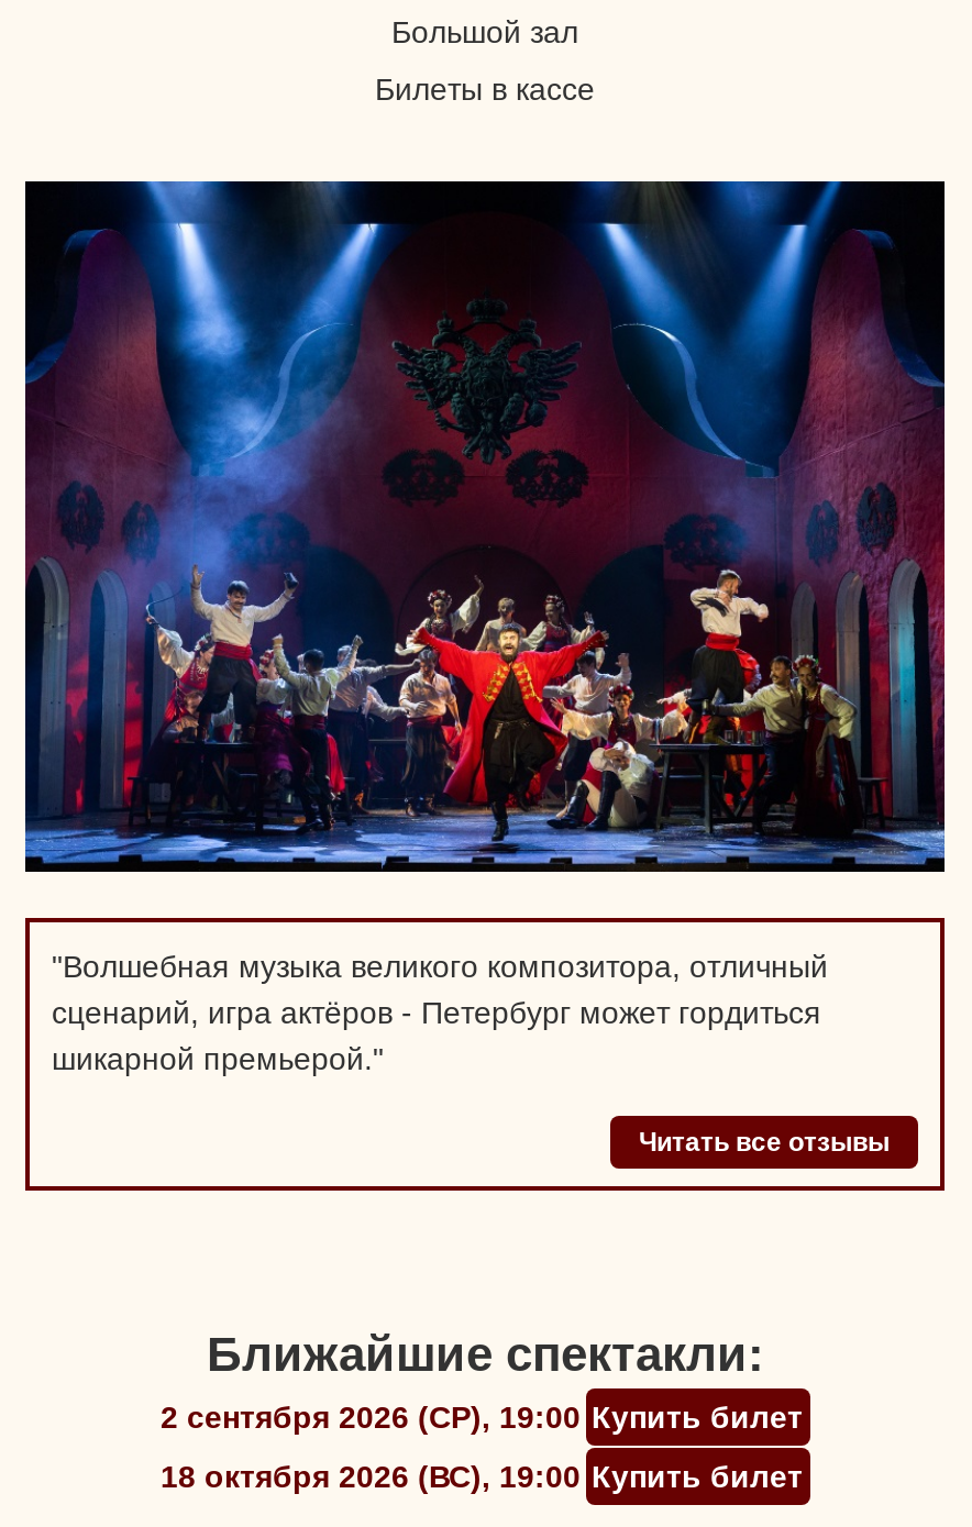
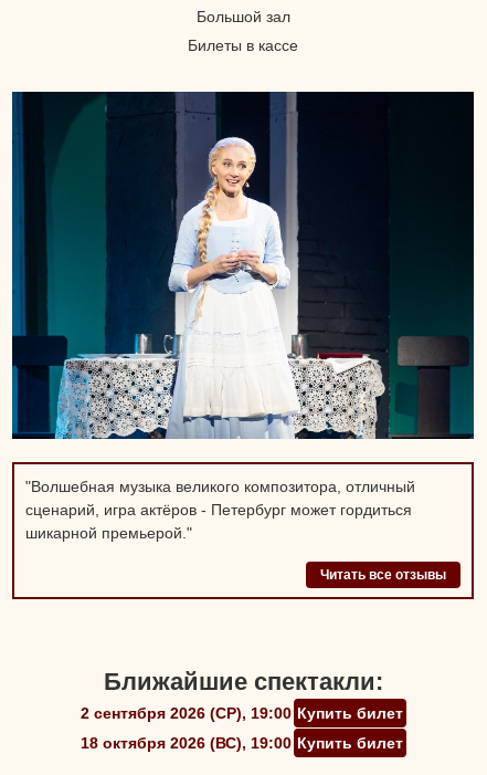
- [image]
+ [image]
